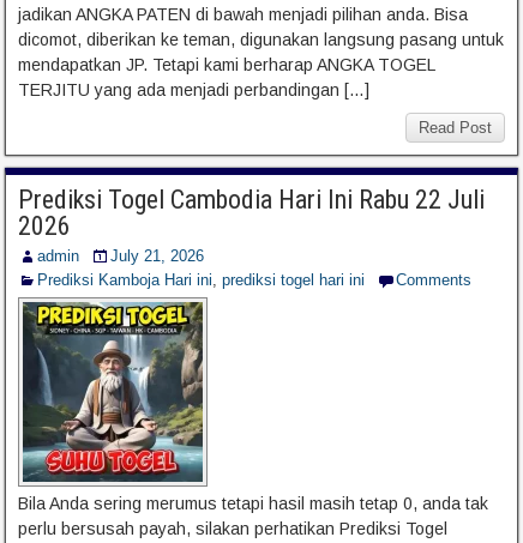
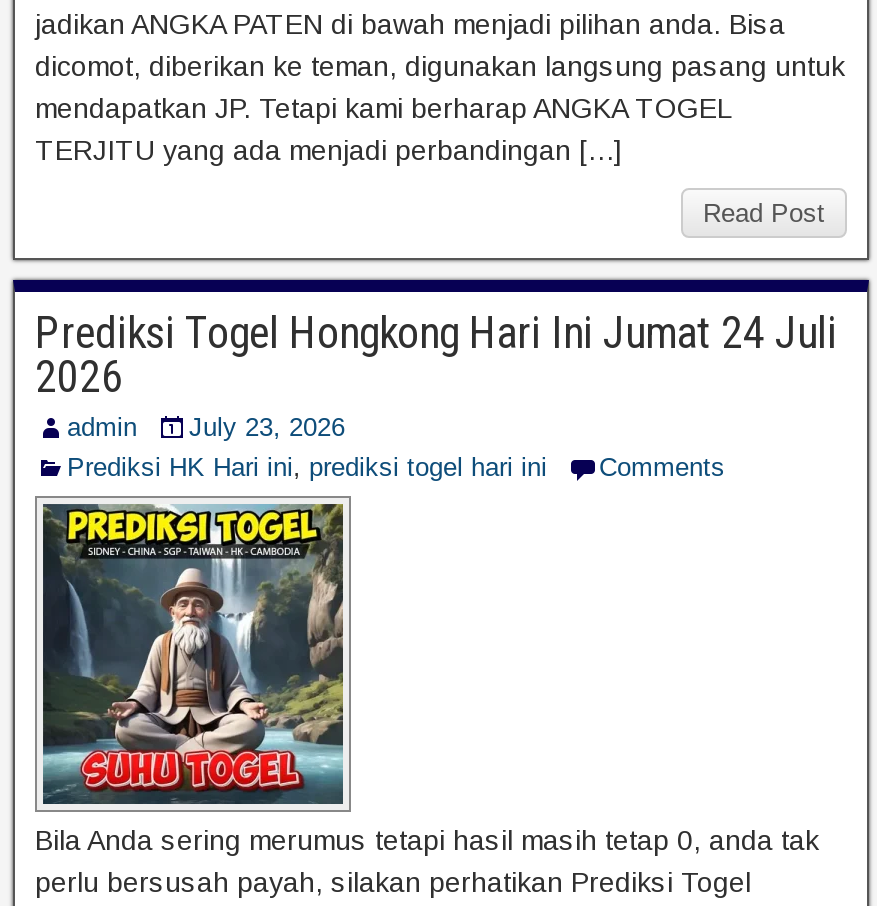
- Prediksi Togel Cambodia Hari Ini Rabu 22 Juli
+ Prediksi Togel Hongkong Hari Ini Jumat 24 Juli

- admin July 21, 2026
+ admin July 23, 2026

- Prediksi Kamboja Hari ini, prediksi togel hari ini
+ Prediksi HK Hari ini, prediksi togel hari ini
